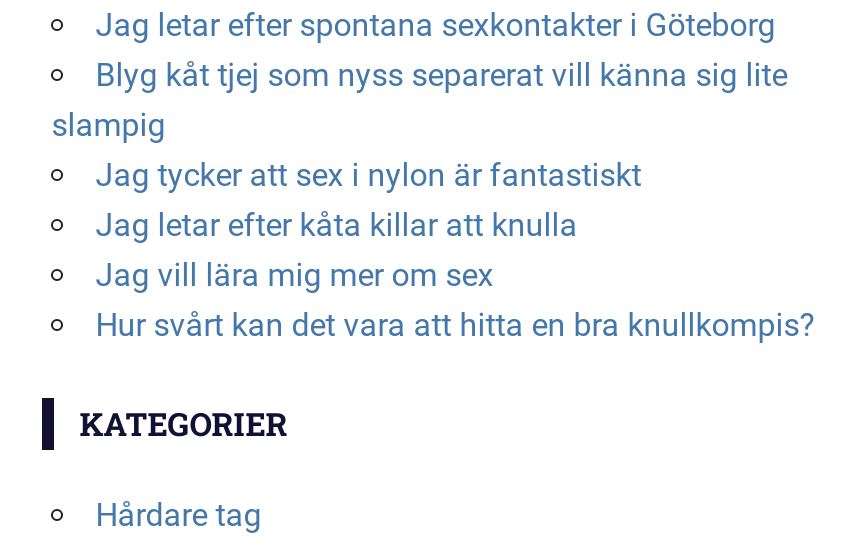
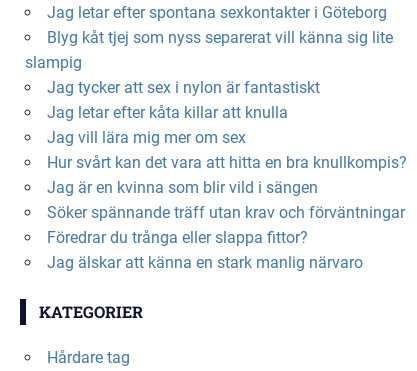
+ Jag är en kvinna som blir vild i sängen
+ Söker spännande träff utan krav och förväntningar
+ Föredrar du trånga eller slappa fittor?
+ Jag älskar att känna en stark manlig närvaro
